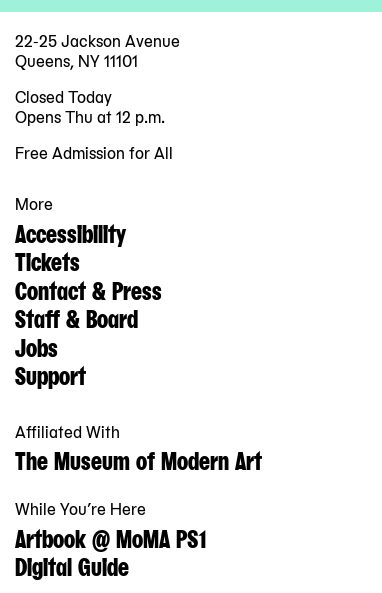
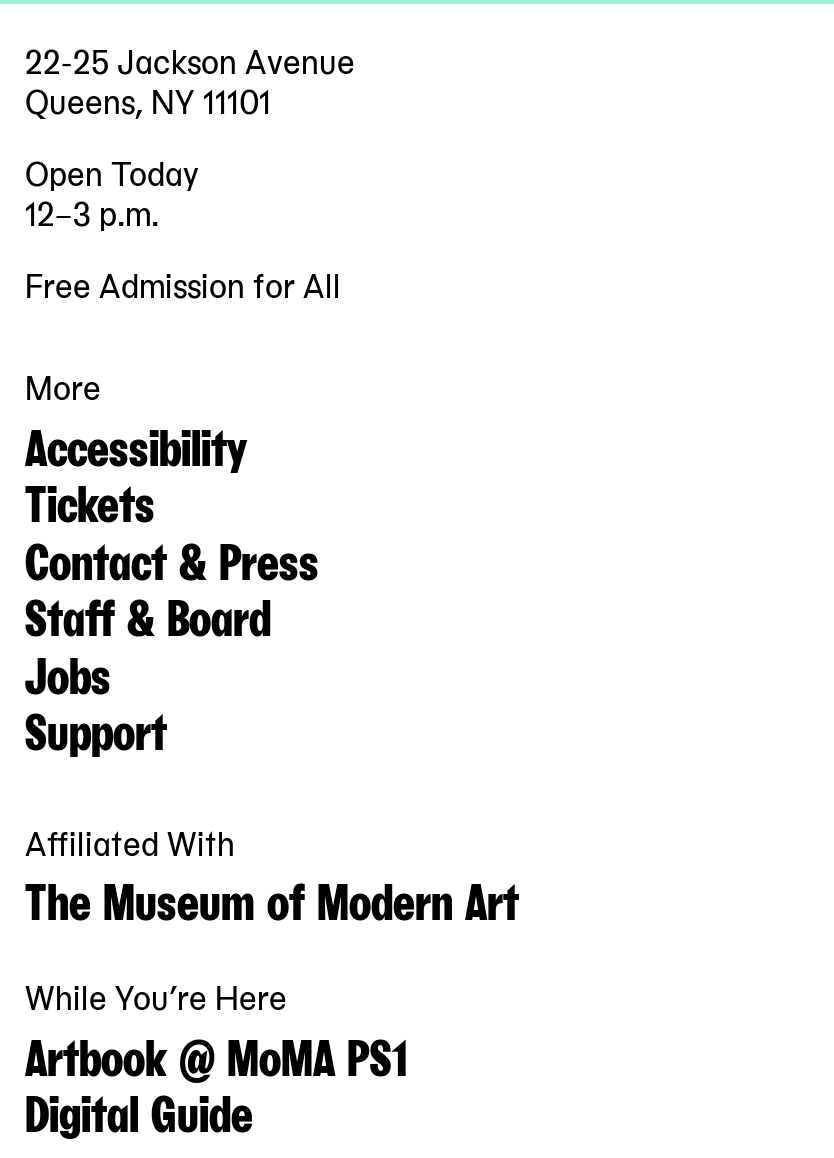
- Closed Today
- Opens Thu at 12 p.m.
+ Open Today
+ 12–3 p.m.
